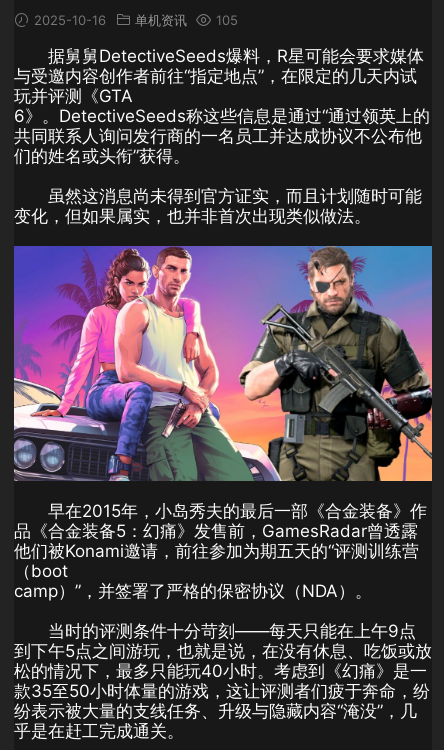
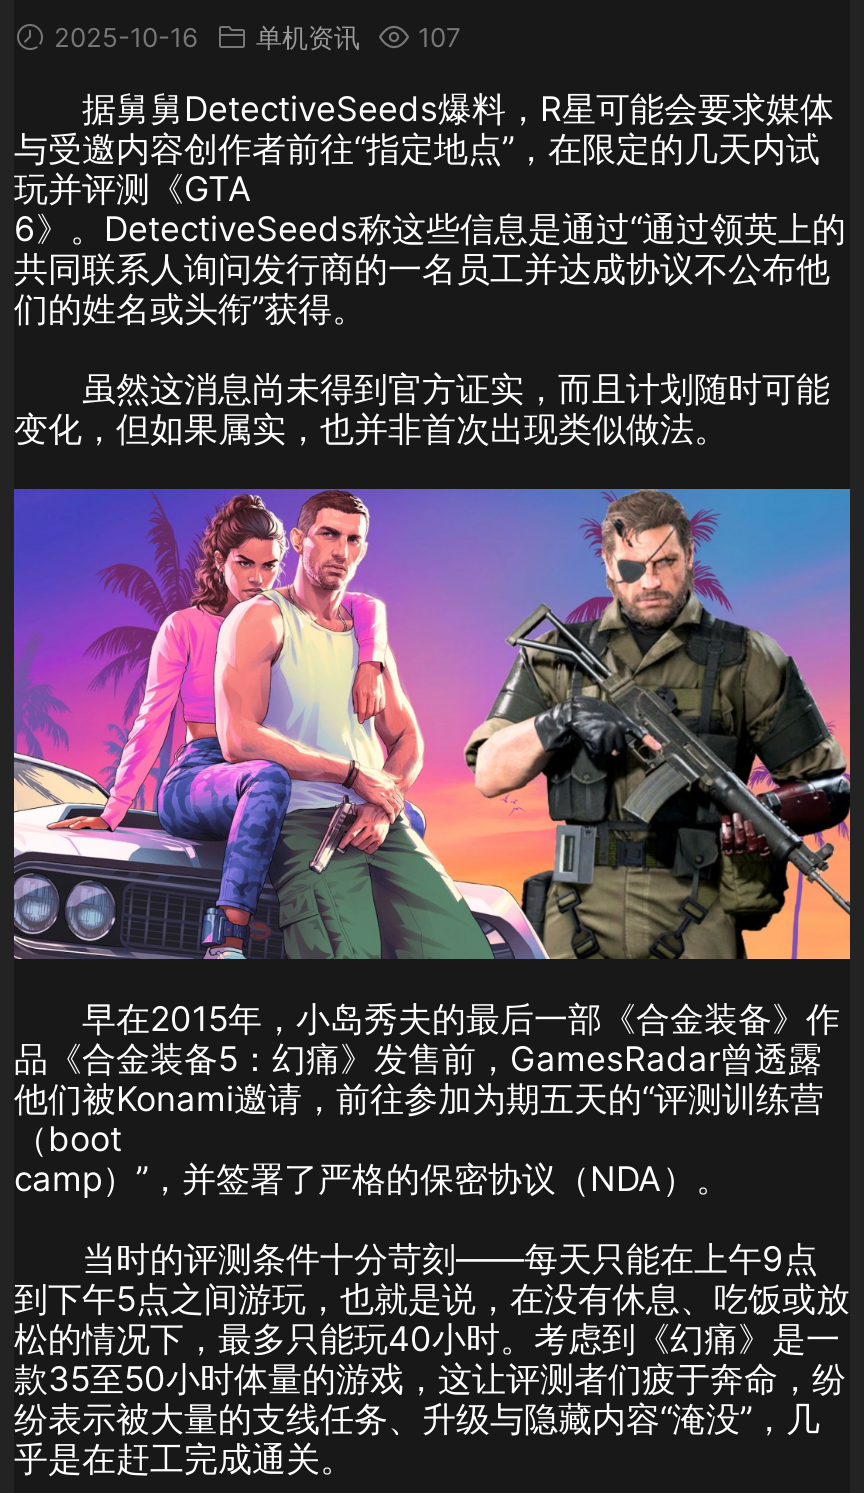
- 2025-10-16 单机资讯 105
+ 2025-10-16 单机资讯 107
